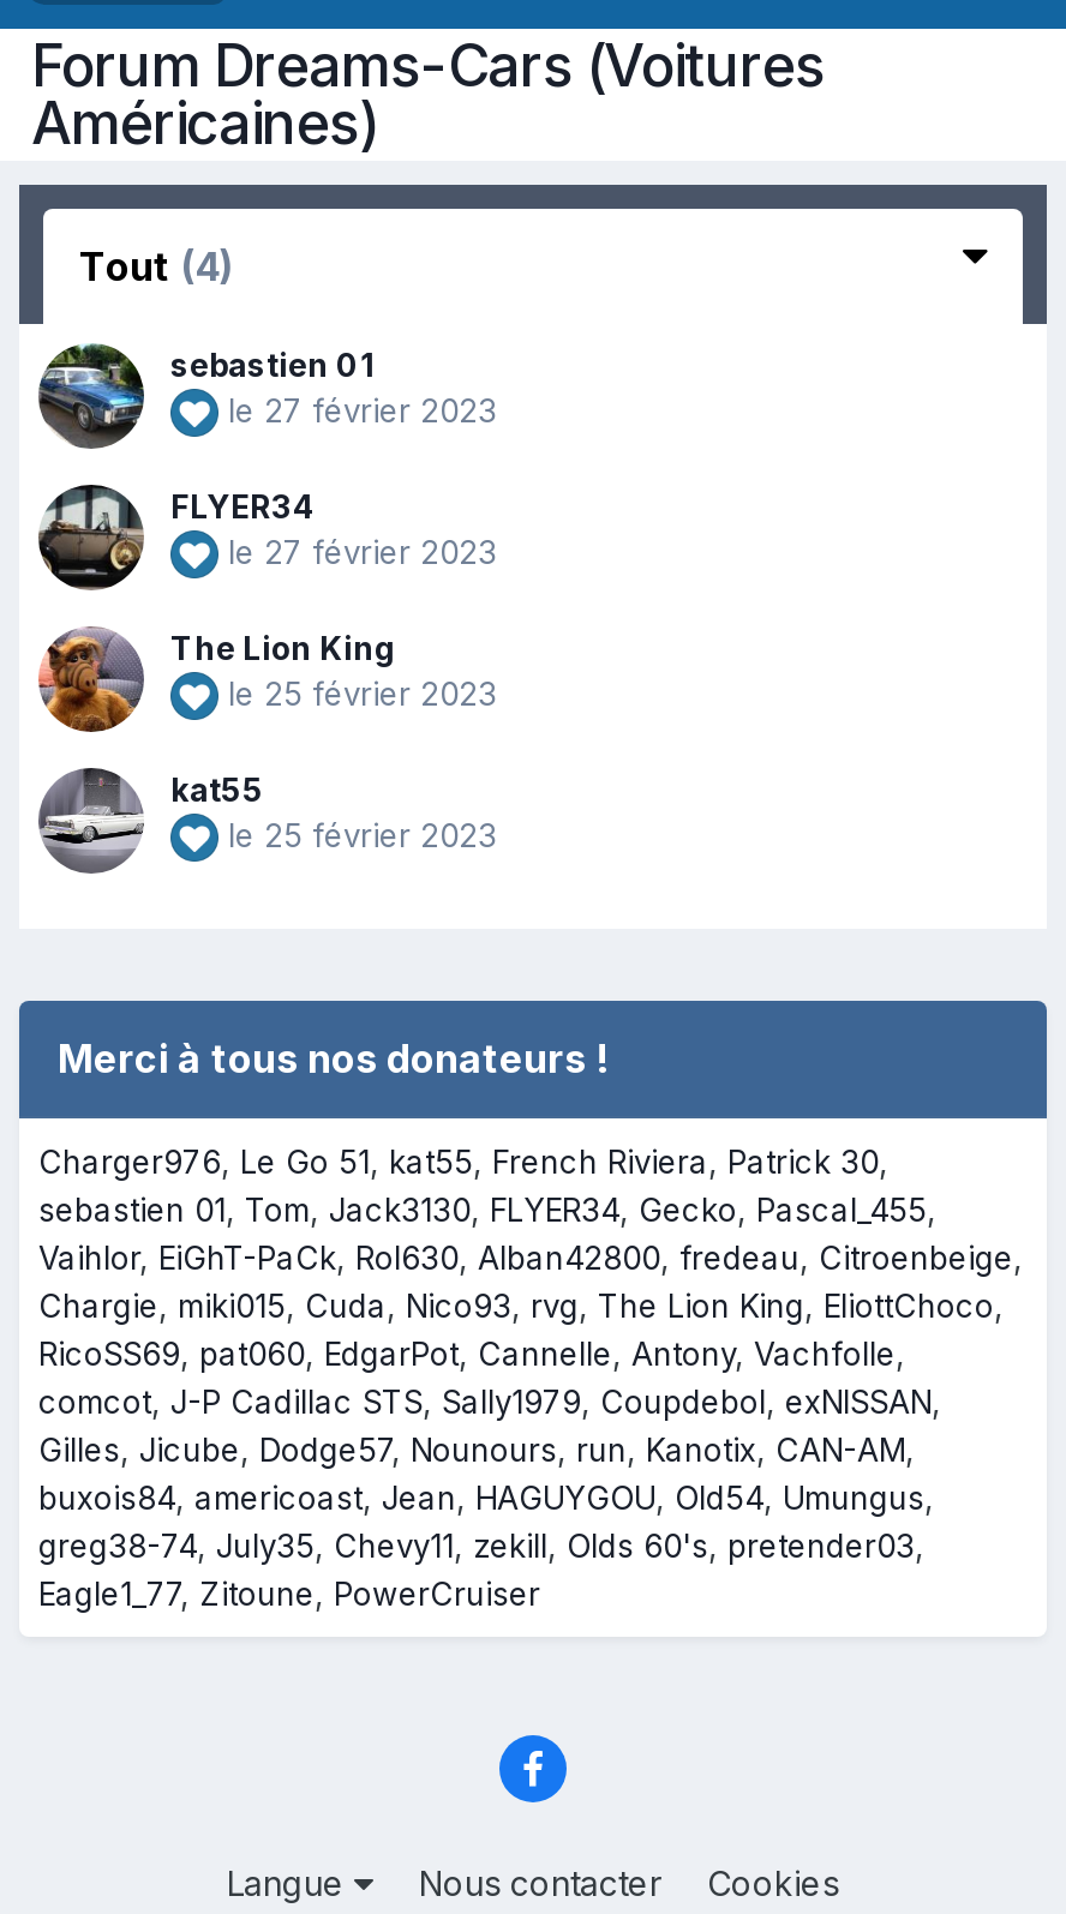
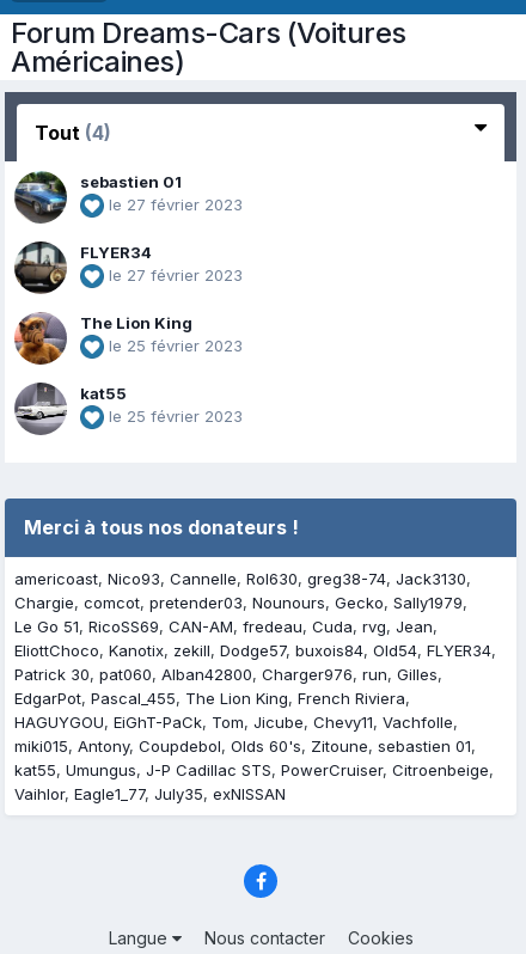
- Charger976 Le Go 51 kat55 French Riviera Patrick 30
- sebastien 01 Tom Jack3130 FLYER34 Gecko Pascal_455
- Vaihlor EiGhT-PaCk Rol630 Alban42800 fredeau Citroenbeige
- Chargie miki015 Cuda Nico93 rvg The Lion King EliottChoco
- RicoSS69 pat060 EdgarPot Cannelle Antony Vachfolle
- comcot J-P Cadillac STS Sally1979 Coupdebol exNISSAN
- Gilles Jicube Dodge57 Nounours run Kanotix CAN-AM
- buxois84 americoast Jean HAGUYGOU Old54 Umungus
- greg38-74 July35 Chevy11 zekill Olds 60's pretender03
- Eagle1_77 Zitoune PowerCruiser
+ americoast Nico93 Cannelle Rol630 greg38-74 Jack3130
+ Chargie comcot pretender03 Nounours Gecko Sally1979
+ Le Go 51 RicoSS69 CAN-AM fredeau Cuda rvg Jean
+ EliottChoco Kanotix zekill Dodge57 buxois84 Old54 FLYER34
+ Patrick 30 pat060 Alban42800 Charger976 run Gilles
+ EdgarPot Pascal_455 The Lion King French Riviera
+ HAGUYGOU EiGhT-PaCk Tom Jicube Chevy11 Vachfolle
+ miki015 Antony Coupdebol Olds 60's Zitoune sebastien 01
+ kat55 Umungus J-P Cadillac STS PowerCruiser Citroenbeige
+ Vaihlor Eagle1_77 July35 exNISSAN
